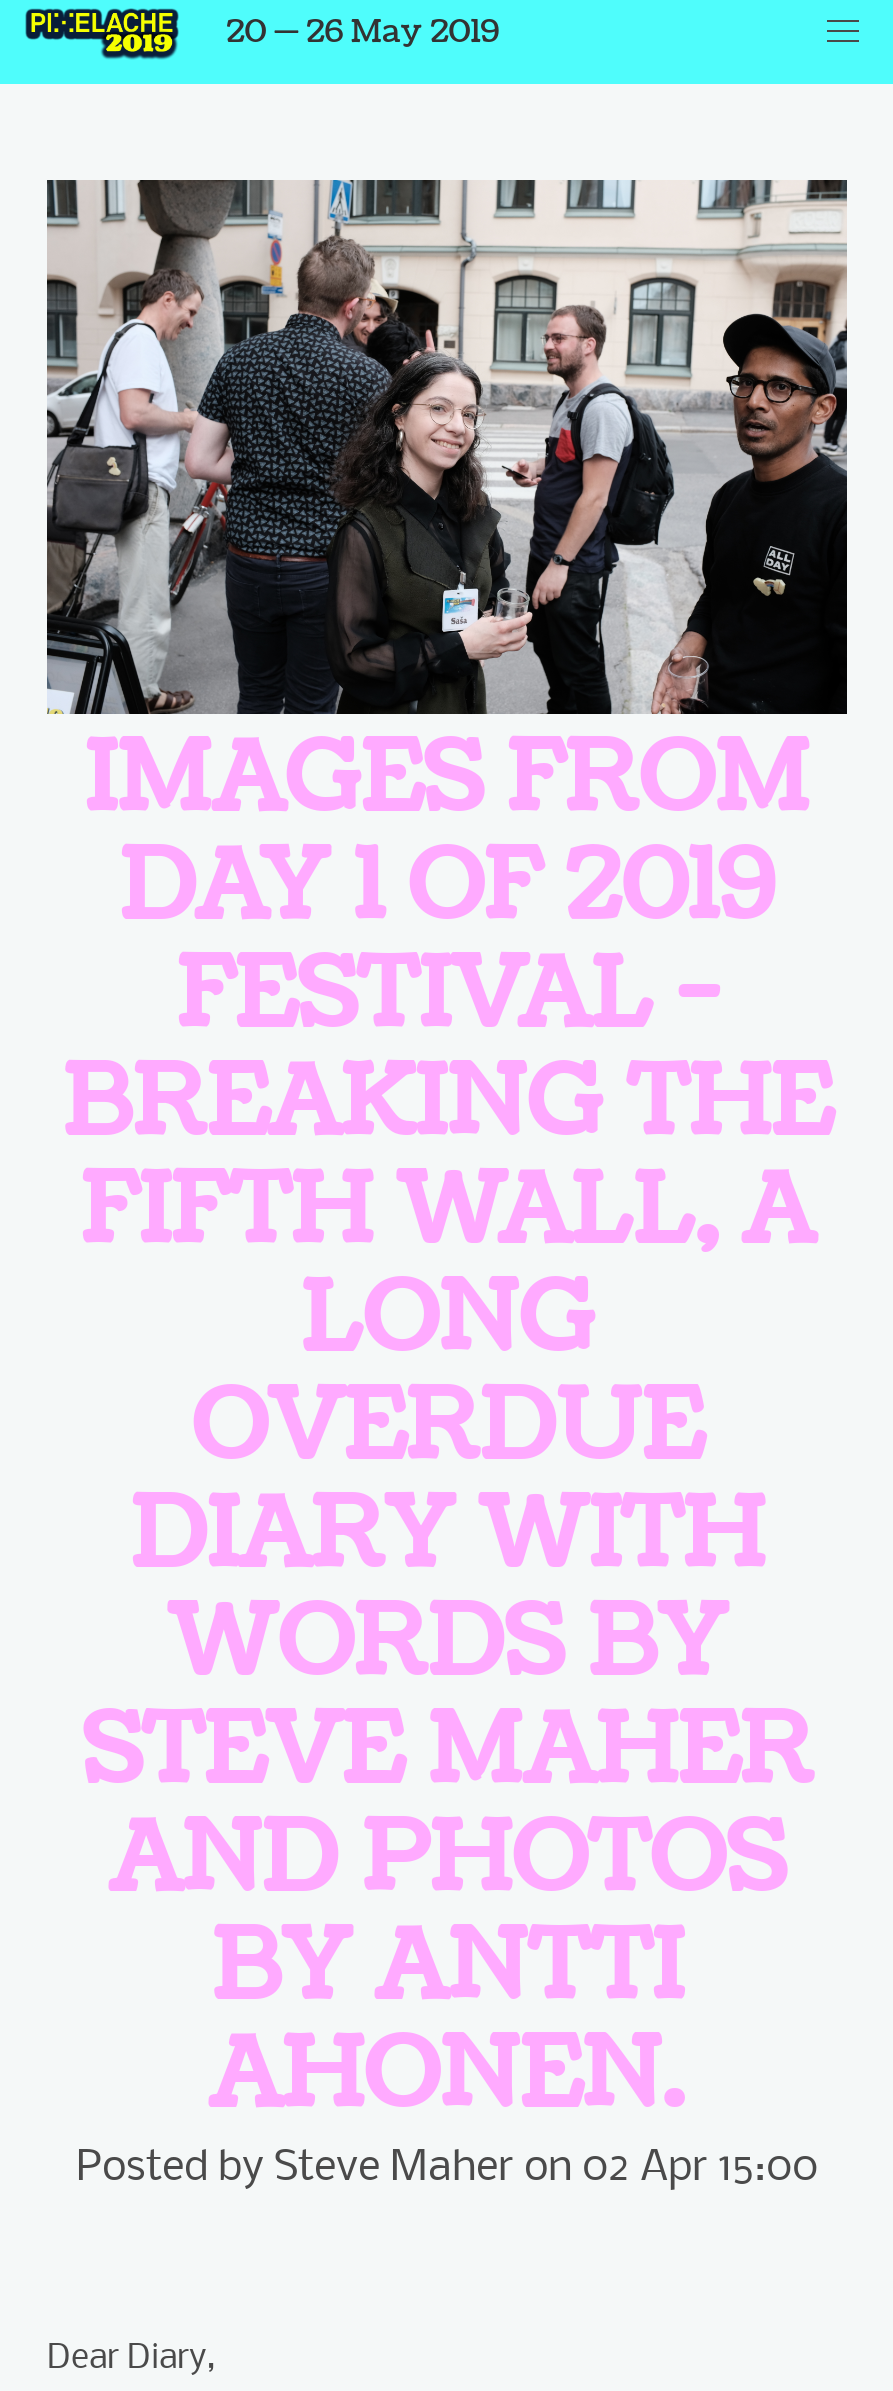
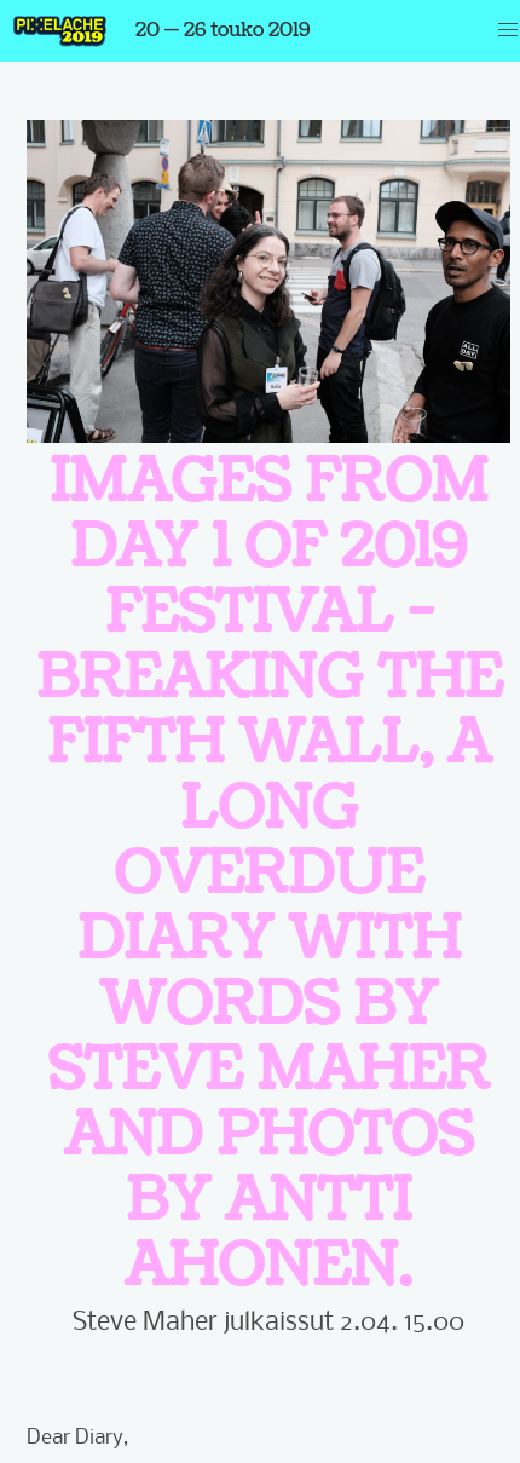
- 20 — 26 May 2019
+ 20 — 26 touko 2019

- Posted by Steve Maher on 02 Apr 15:00
+ Steve Maher julkaissut 2.04. 15.00
